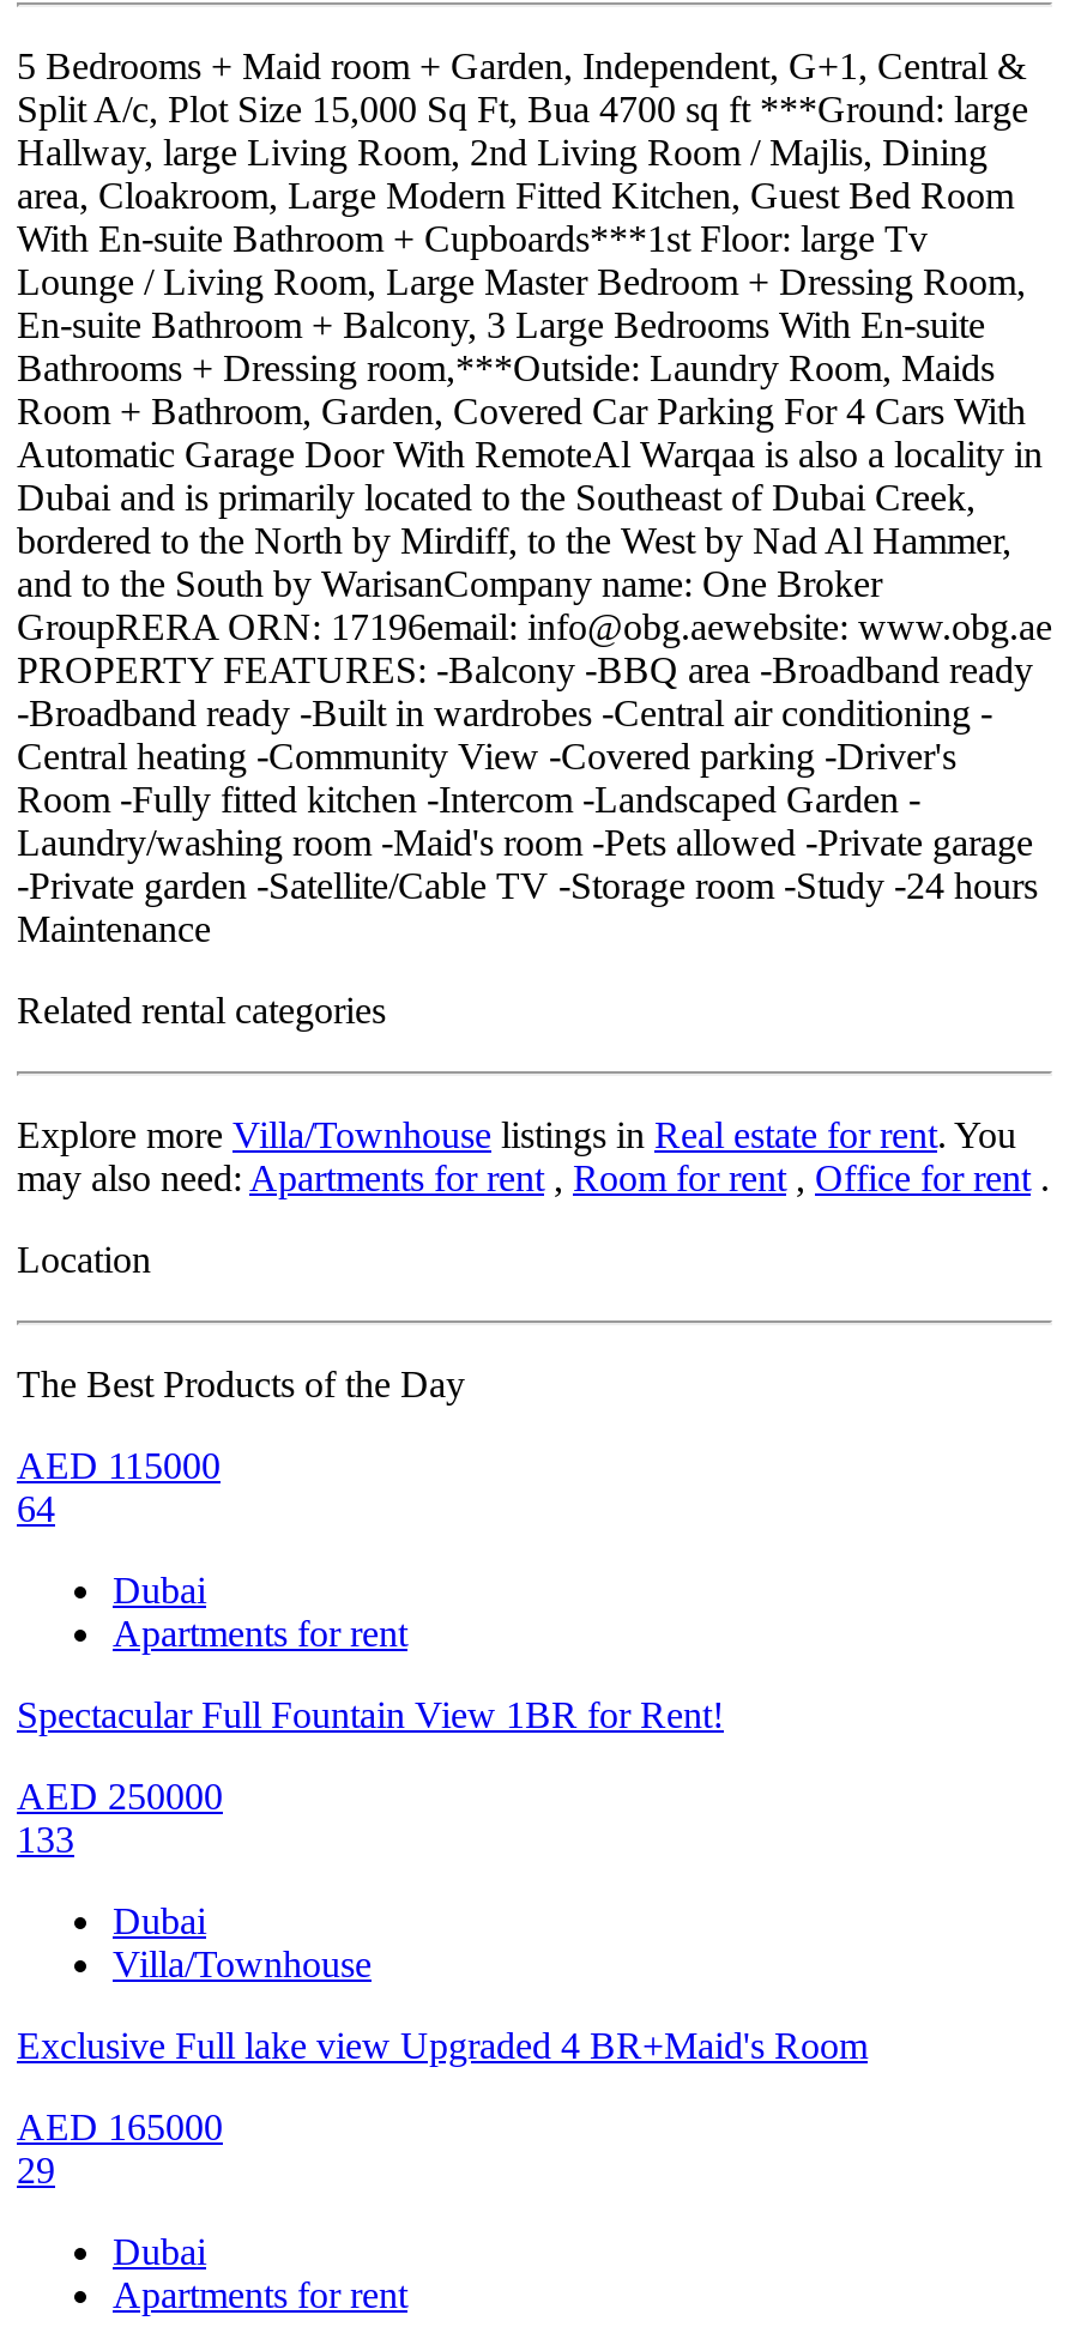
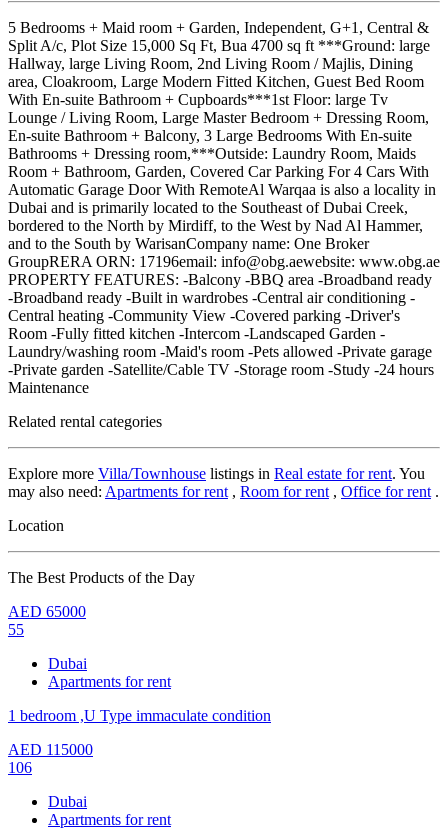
- AED 115000
+ AED 65000

- 64
+ 55

- Spectacular Full Fountain View 1BR for Rent!
- AED 250000
- 133
- Dubai
- Villa/Townhouse
- Exclusive Full lake view Upgraded 4 BR+Maid's Room
- AED 165000
- 29
+ 1 bedroom ,U Type immaculate condition
+ AED 115000
+ 106
